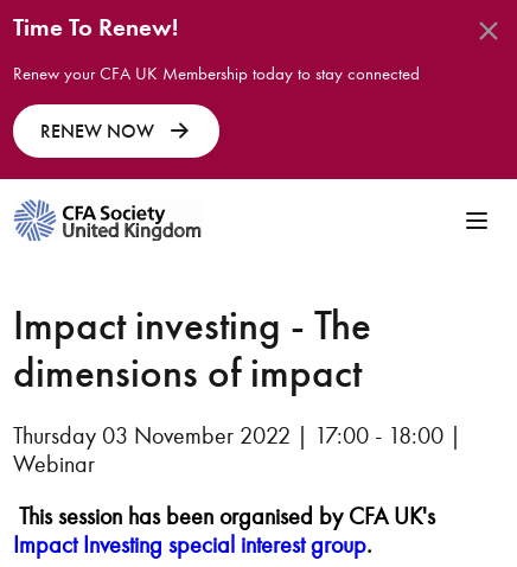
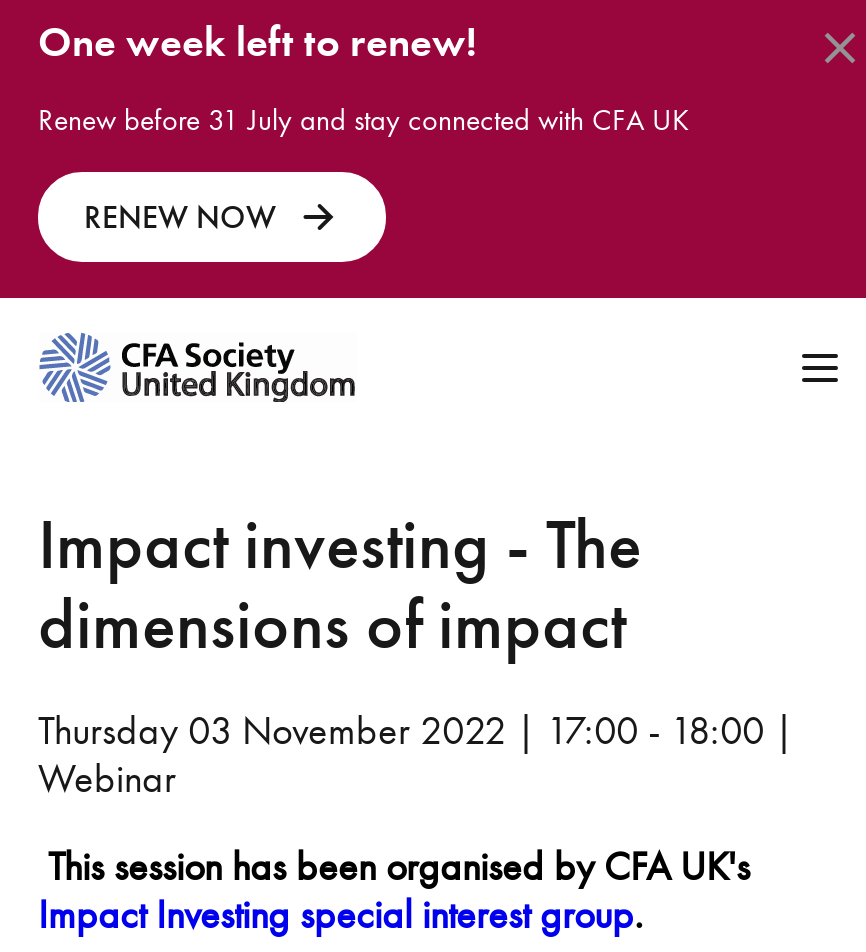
- Time To Renew!
+ One week left to renew!

- Renew your CFA UK Membership today to stay connected
+ Renew before 31 July and stay connected with CFA UK
